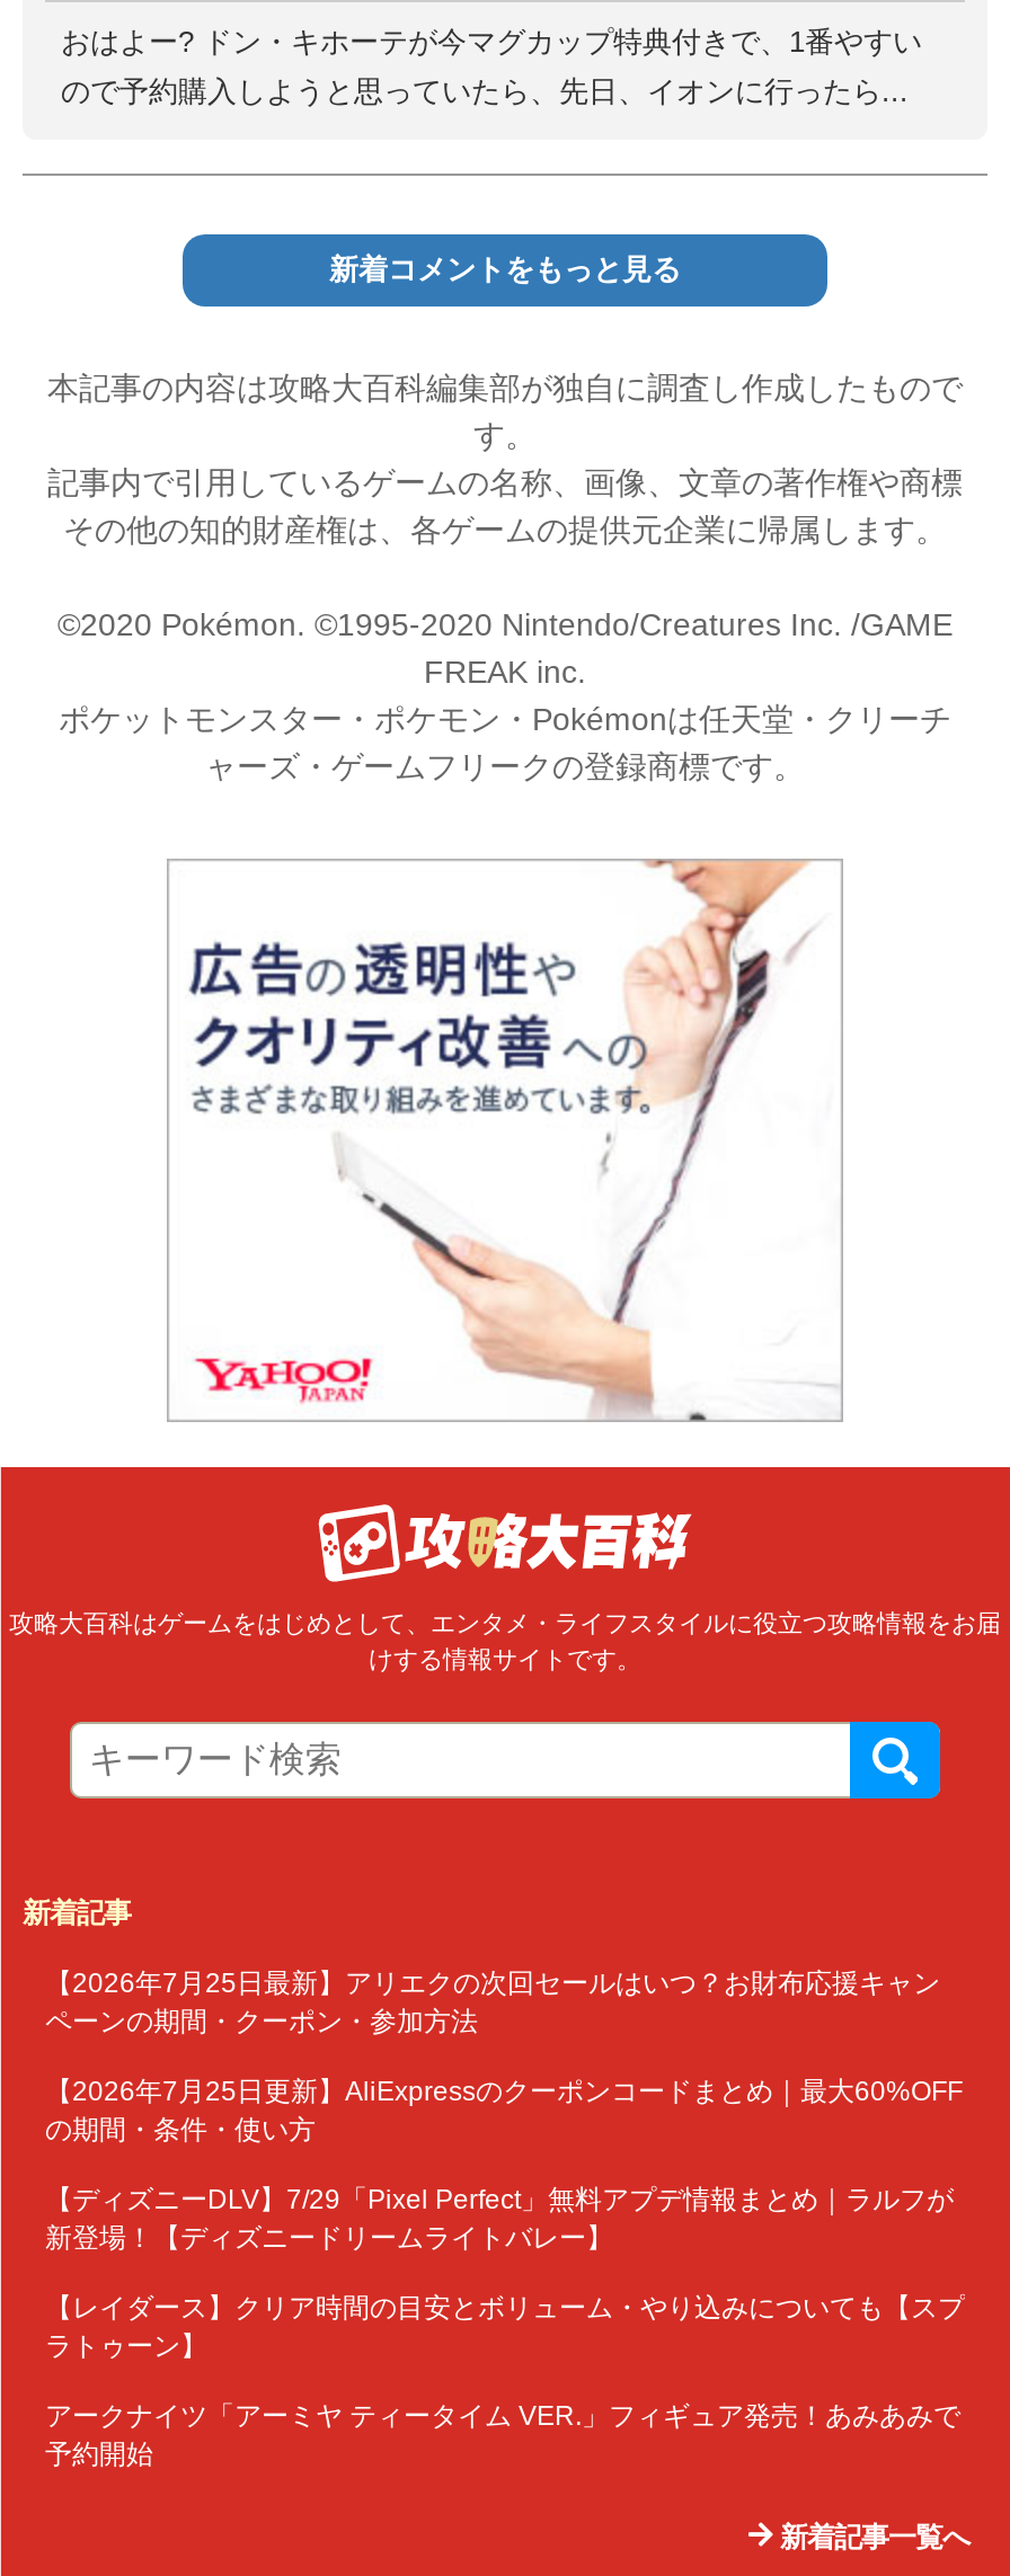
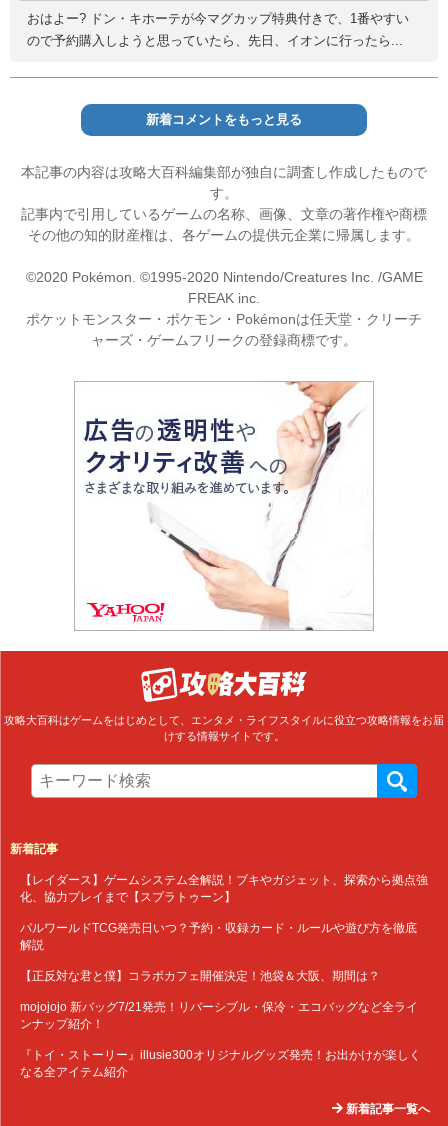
- 【2026年7月25日最新】アリエクの次回セールはいつ？お財布応援キャン
- ペーンの期間・クーポン・参加方法
+ 【レイダース】ゲームシステム全解説！ブキやガジェット、探索から拠点強
+ 化、協力プレイまで【スプラトゥーン】

- 【2026年7月25日更新】AliExpressのクーポンコードまとめ｜最大60%OFF
- の期間・条件・使い方
+ パルワールドTCG発売日いつ？予約・収録カード・ルールや遊び方を徹底
+ 解説

- 【ディズニーDLV】7/29「Pixel Perfect」無料アプデ情報まとめ｜ラルフが
- 新登場！【ディズニードリームライトバレー】
+ 【正反対な君と僕】コラボカフェ開催決定！池袋＆大阪、期間は？

- 【レイダース】クリア時間の目安とボリューム・やり込みについても【スプ
- ラトゥーン】
+ mojojojo 新バッグ7/21発売！リバーシブル・保冷・エコバッグなど全ライ
+ ンナップ紹介！

- アークナイツ「アーミヤ ティータイム VER.」フィギュア発売！あみあみで
- 予約開始
+ 『トイ・ストーリー』illusie300オリジナルグッズ発売！お出かけが楽しく
+ なる全アイテム紹介
